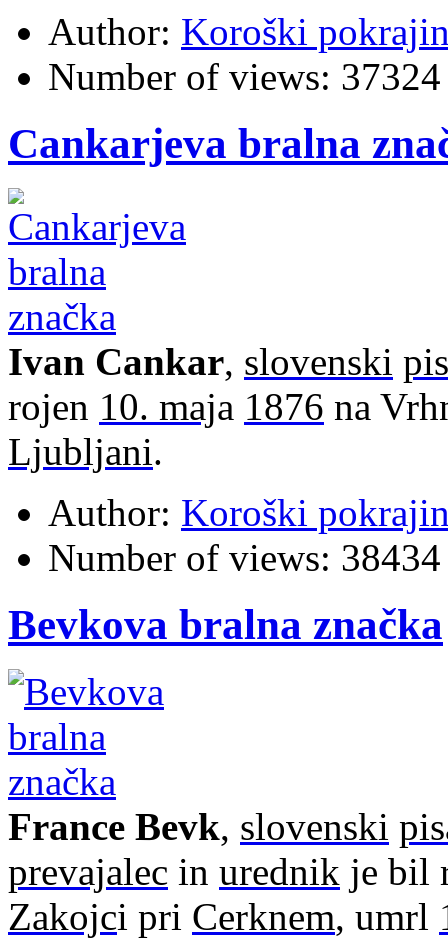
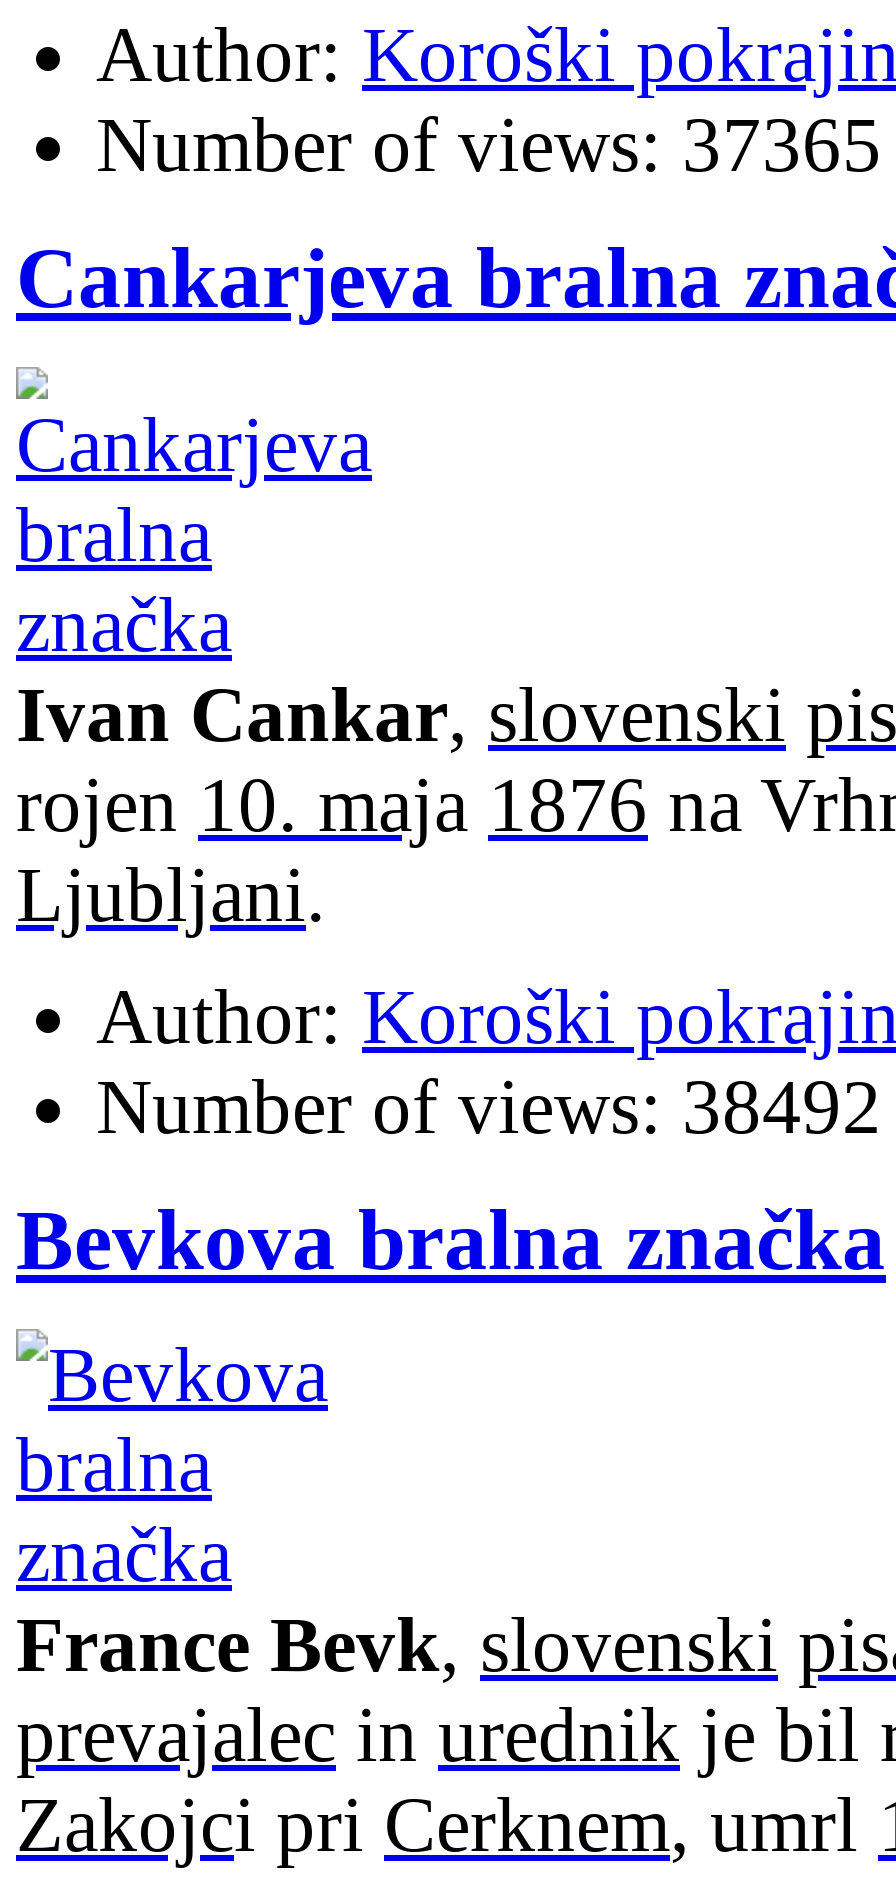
- Number of views: 37324
+ Number of views: 37365

- Number of views: 38434
+ Number of views: 38492
